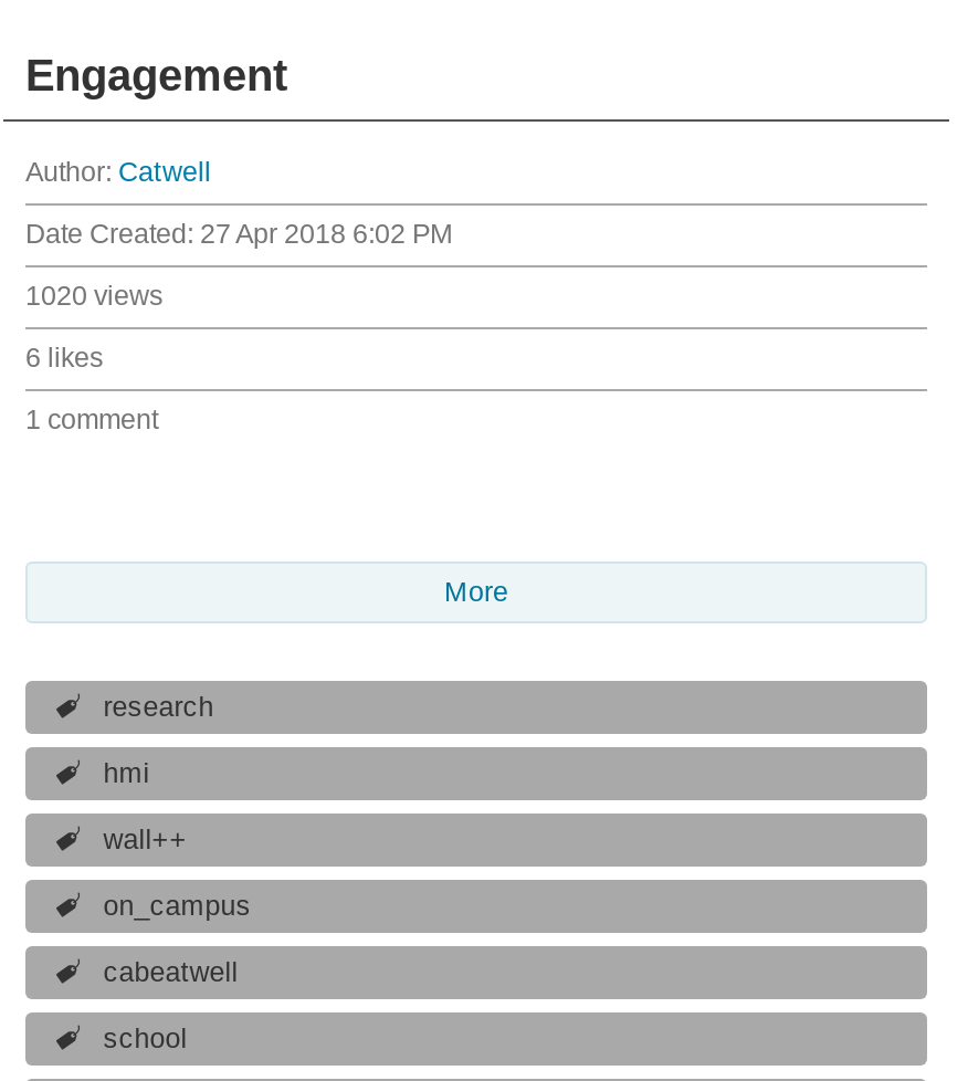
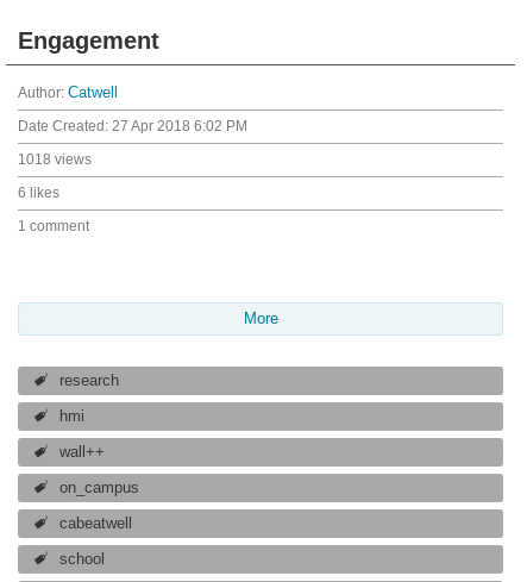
- 1020 views
+ 1018 views
